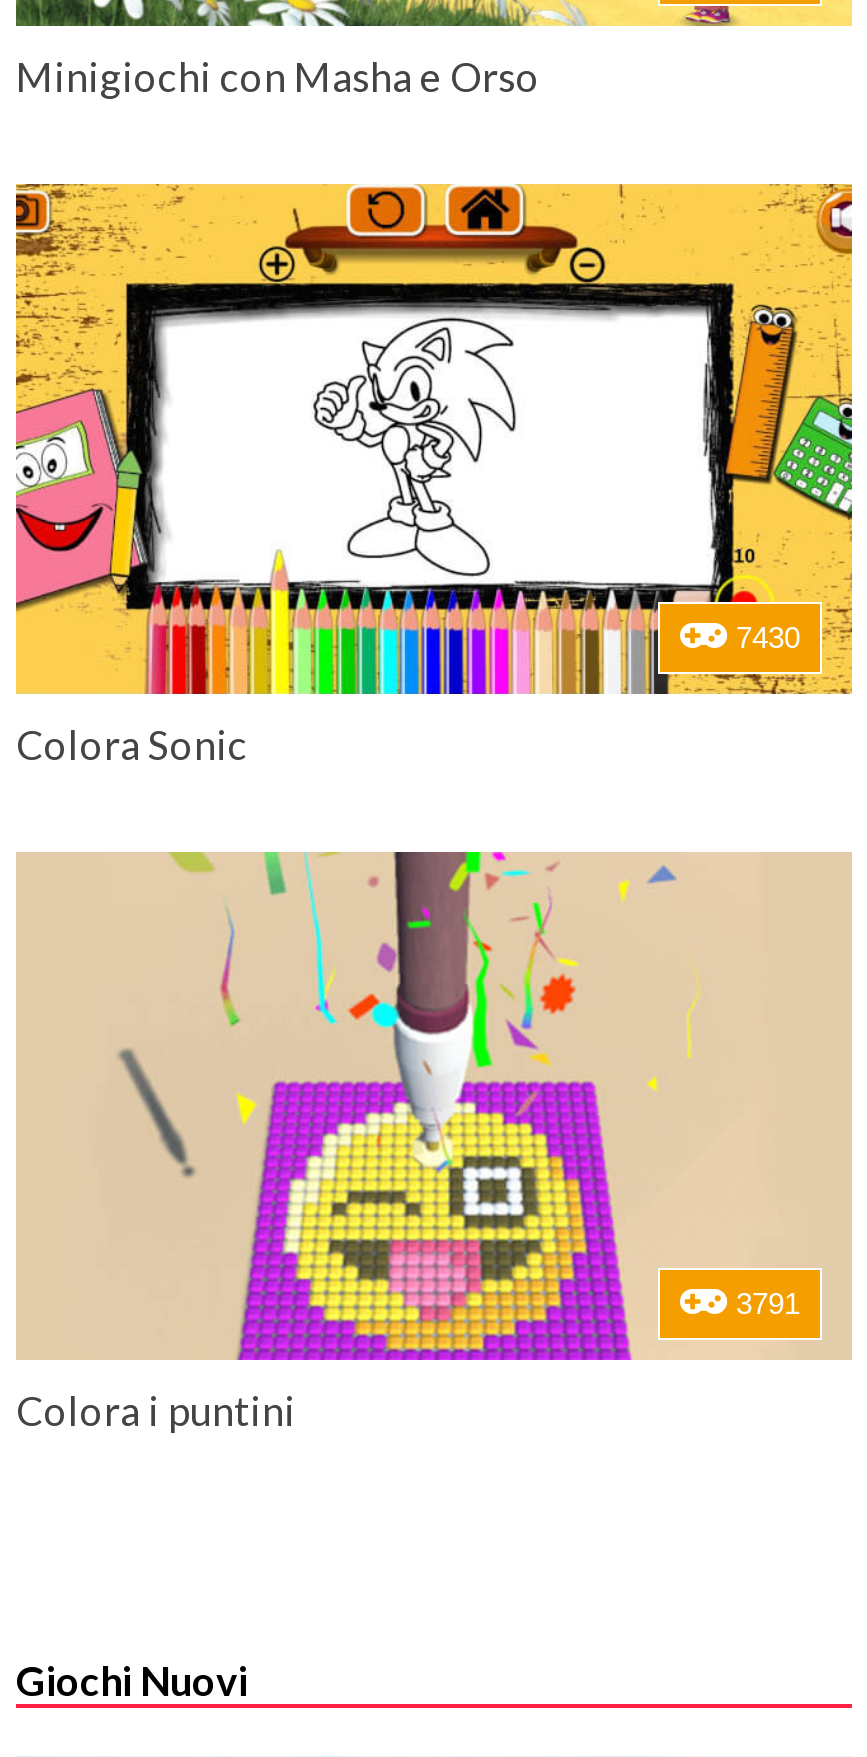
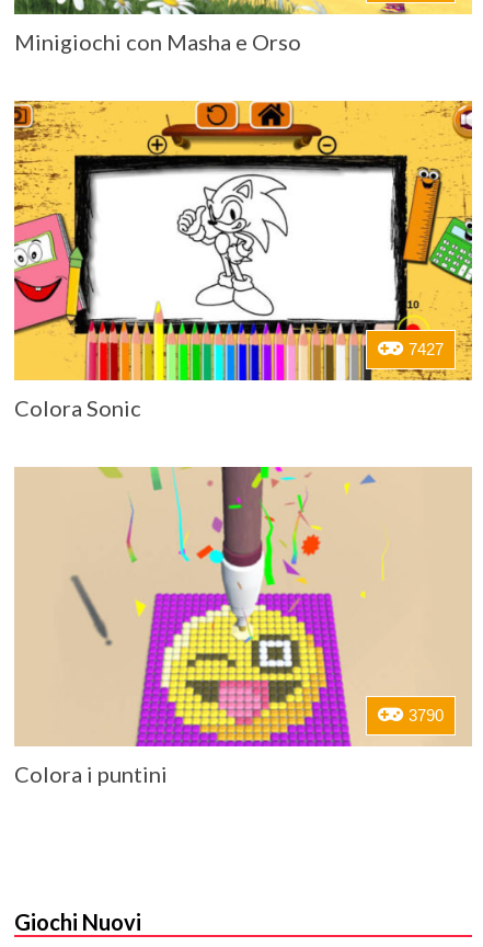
- 7430
+ 7427

- 3791
+ 3790
